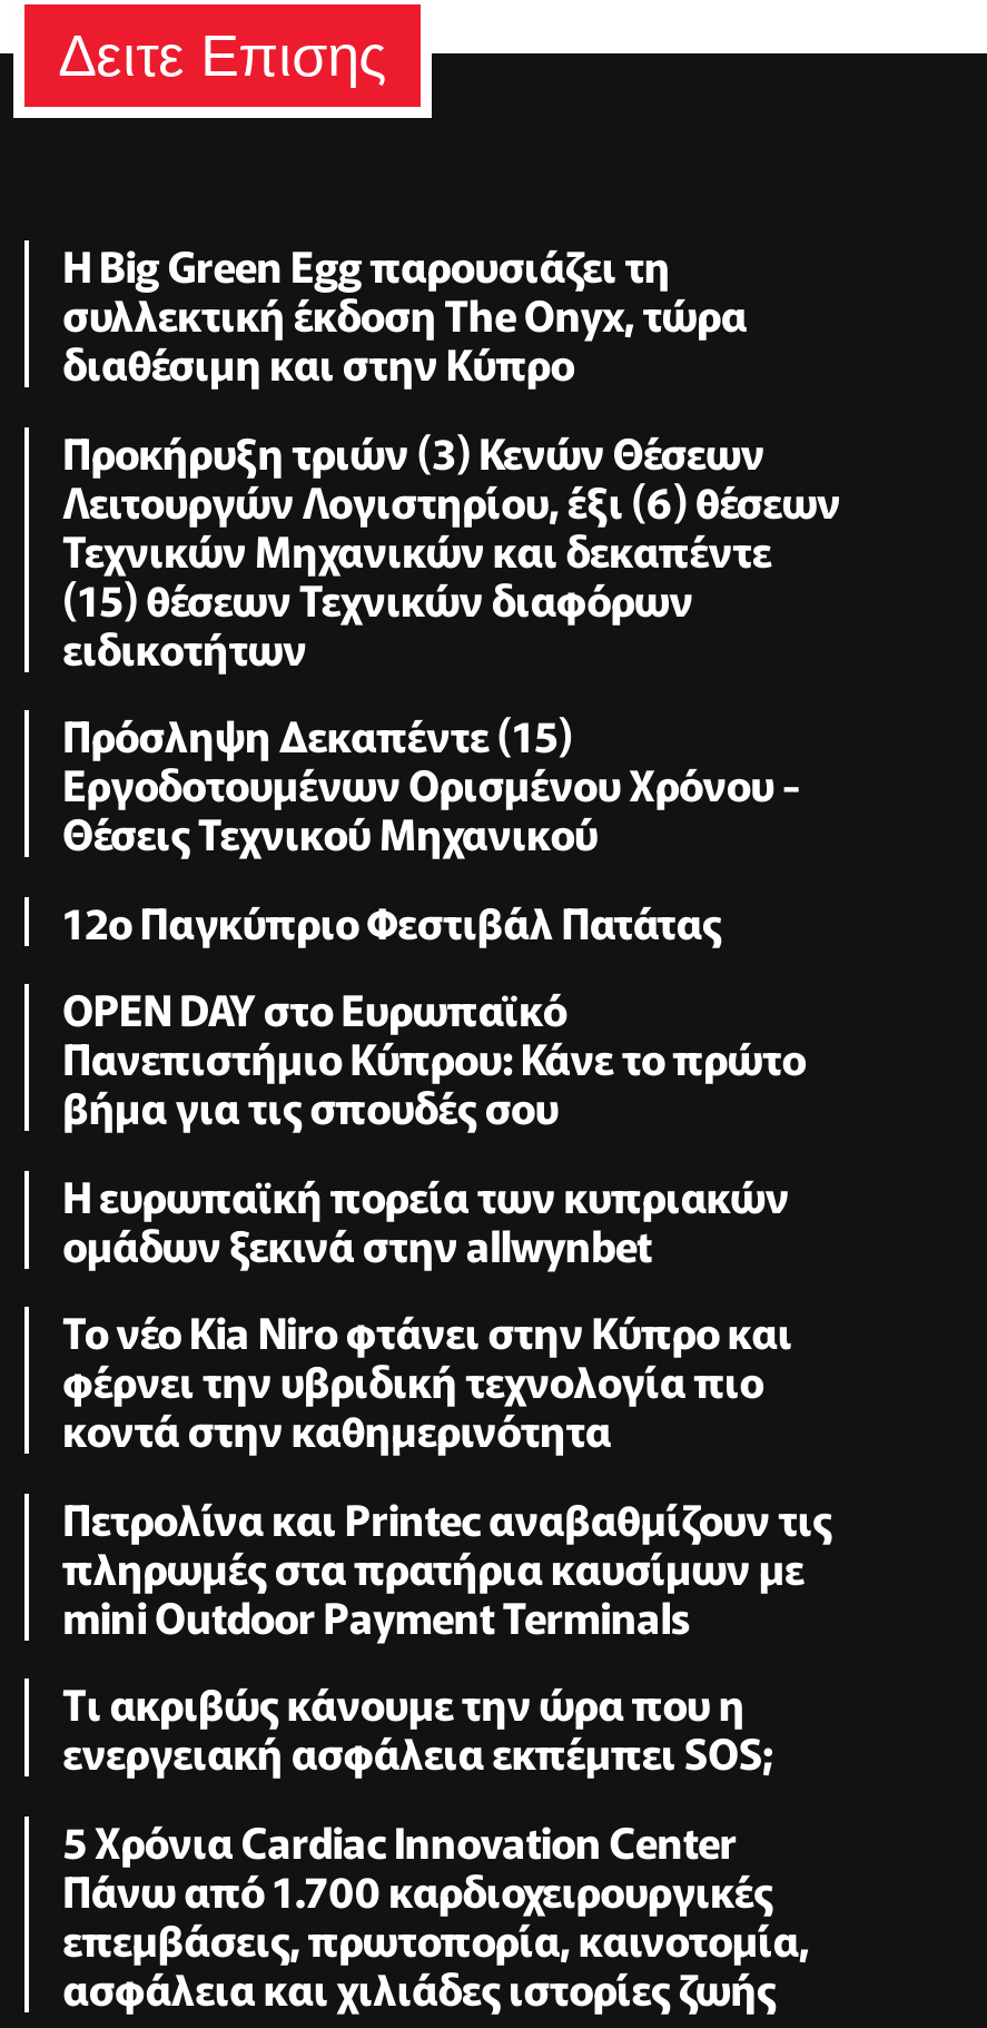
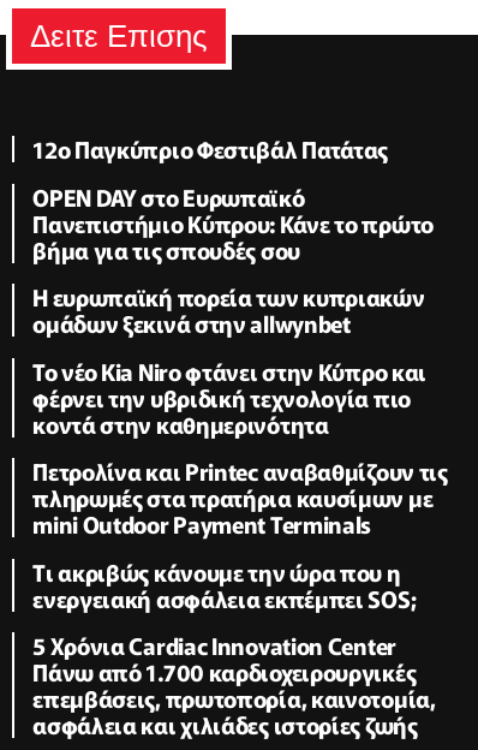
- Η Big Green Egg παρουσιάζει τη
- συλλεκτική έκδοση The Onyx, τώρα
- διαθέσιμη και στην Κύπρο
- Προκήρυξη τριών (3) Κενών Θέσεων
- Λειτουργών Λογιστηρίου, έξι (6) θέσεων
- Τεχνικών Μηχανικών και δεκαπέντε
- (15) θέσεων Τεχνικών διαφόρων
- ειδικοτήτων
- Πρόσληψη Δεκαπέντε (15)
- Εργοδοτουμένων Ορισμένου Χρόνου -
- Θέσεις Τεχνικού Μηχανικού
